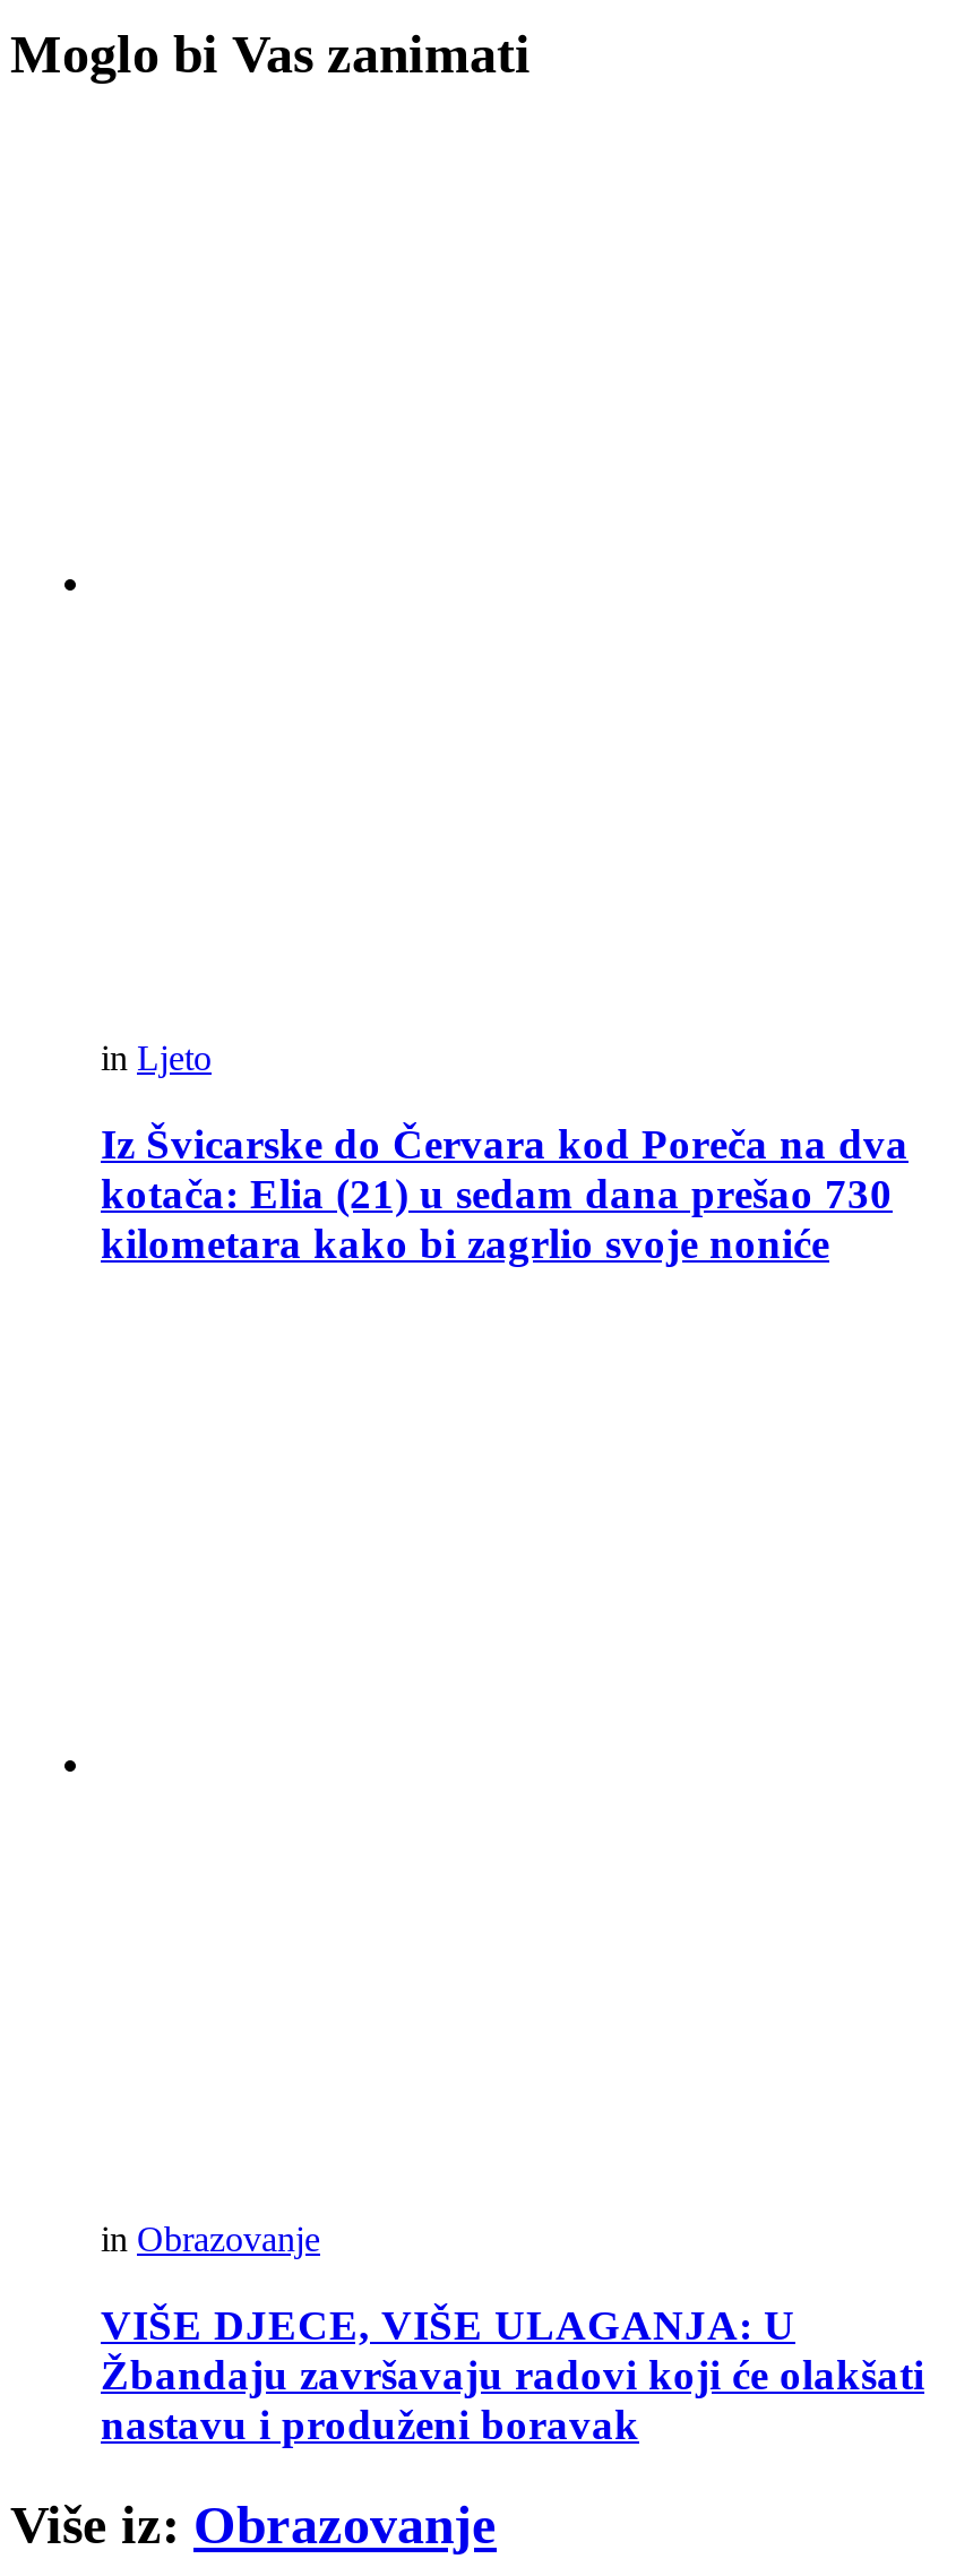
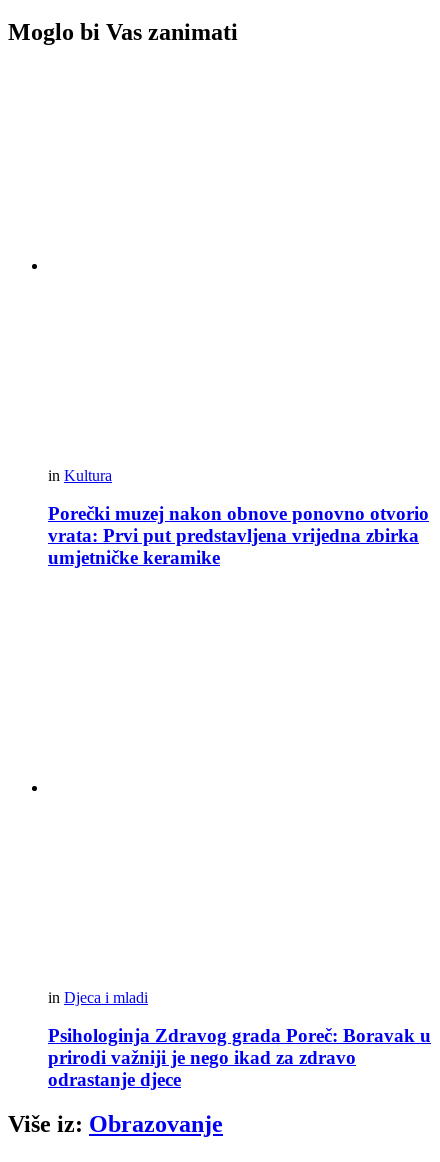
- in Ljeto
+ in Kultura

- Iz Švicarske do Červara kod Poreča na dva
- kotača: Elia (21) u sedam dana prešao 730
- kilometara kako bi zagrlio svoje noniće
+ Porečki muzej nakon obnove ponovno otvorio
+ vrata: Prvi put predstavljena vrijedna zbirka
+ umjetničke keramike

- in Obrazovanje
+ in Djeca i mladi

- VIŠE DJECE, VIŠE ULAGANJA: U
- Žbandaju završavaju radovi koji će olakšati
- nastavu i produženi boravak
+ Psihologinja Zdravog grada Poreč: Boravak u
+ prirodi važniji je nego ikad za zdravo
+ odrastanje djece
